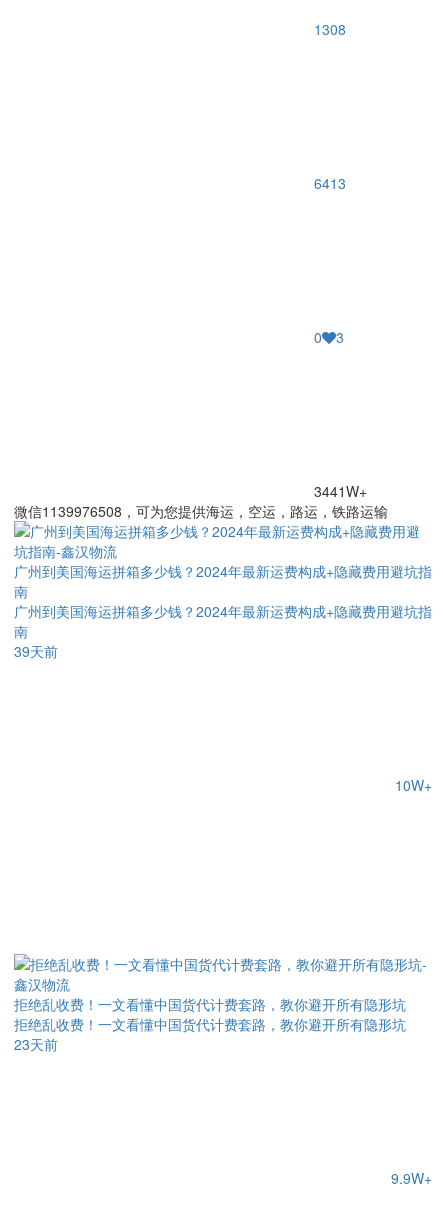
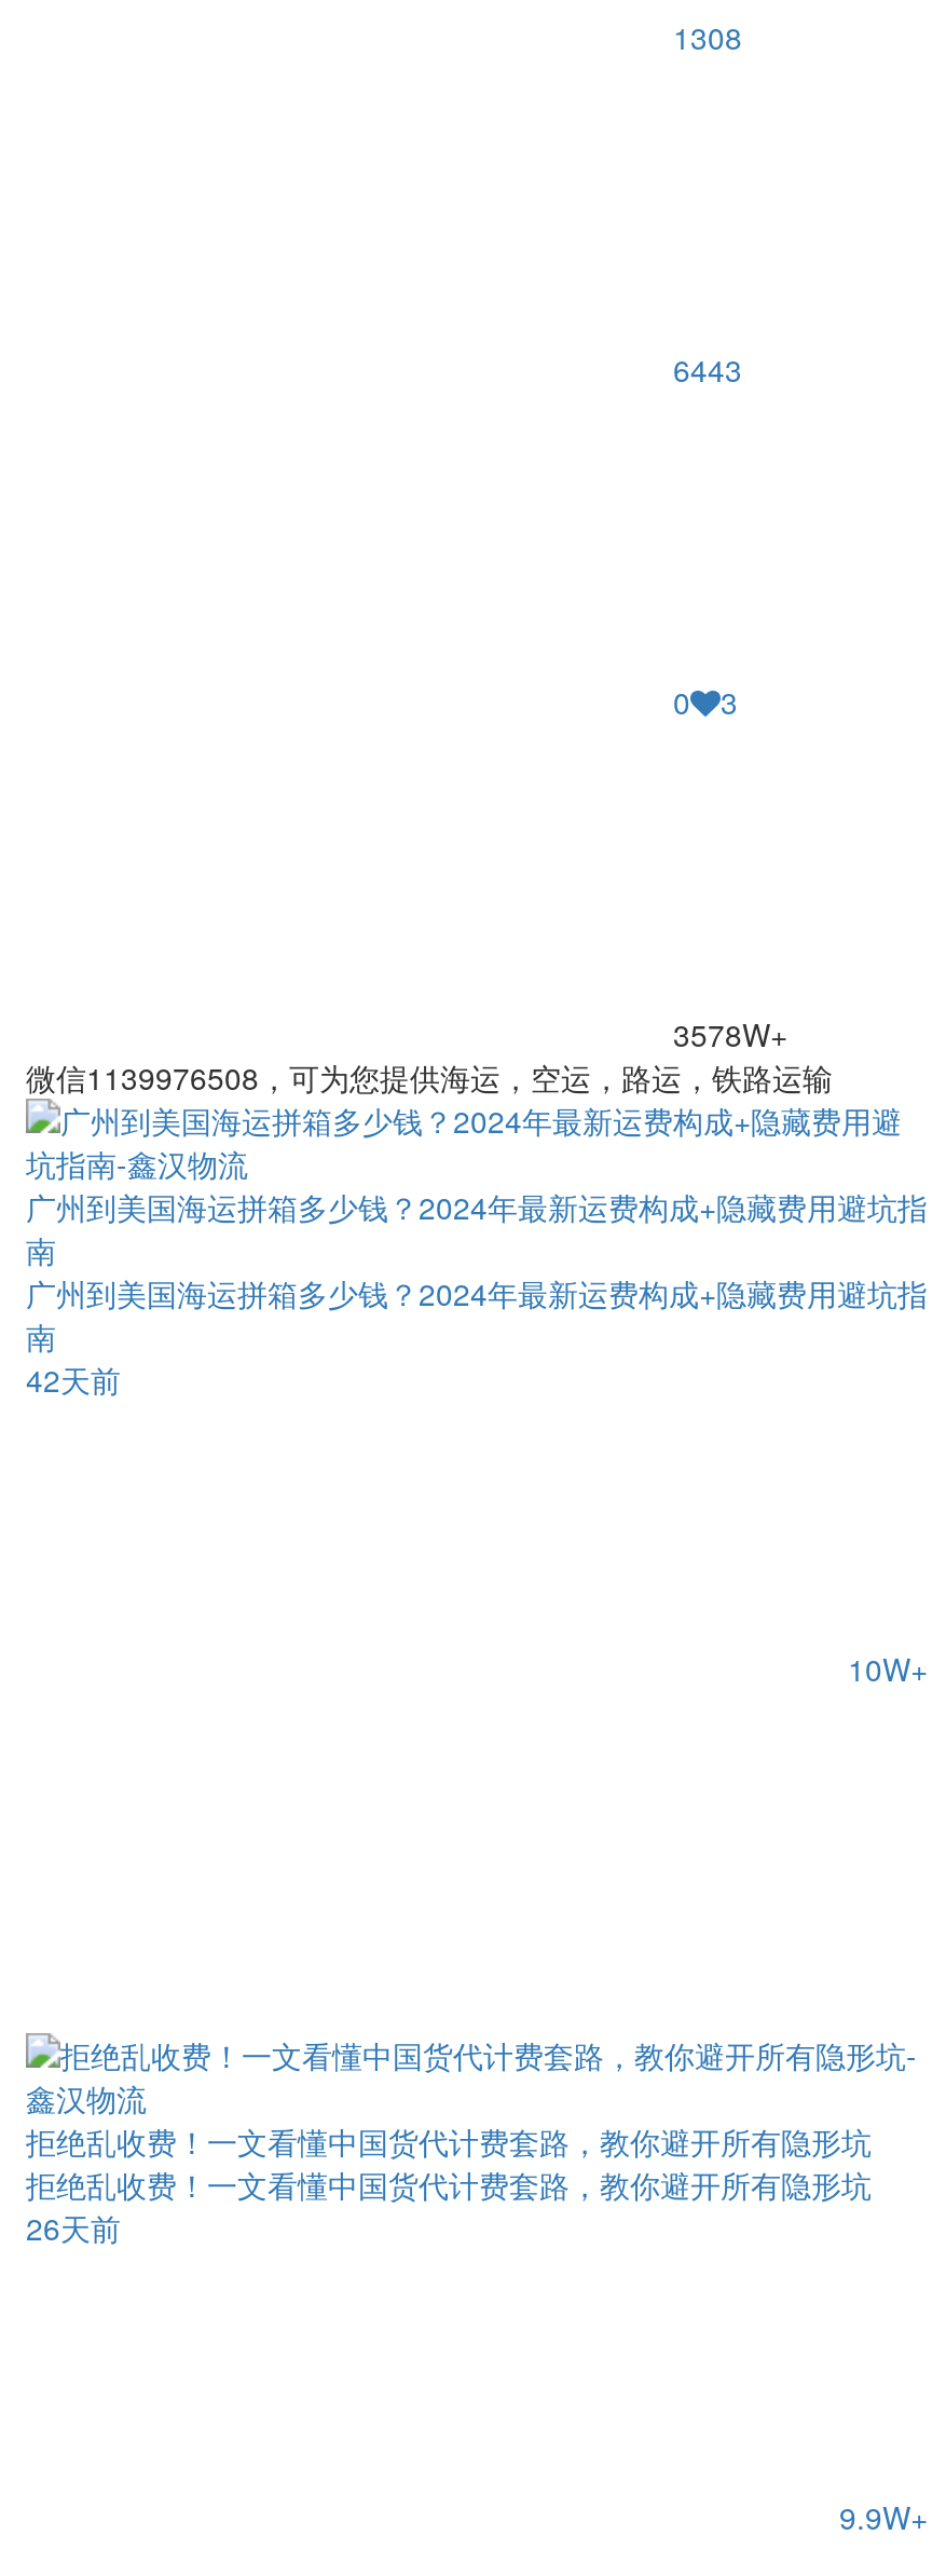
- 6413
+ 6443

- 3441W+
+ 3578W+

- 39天前
+ 42天前

- 23天前
+ 26天前
